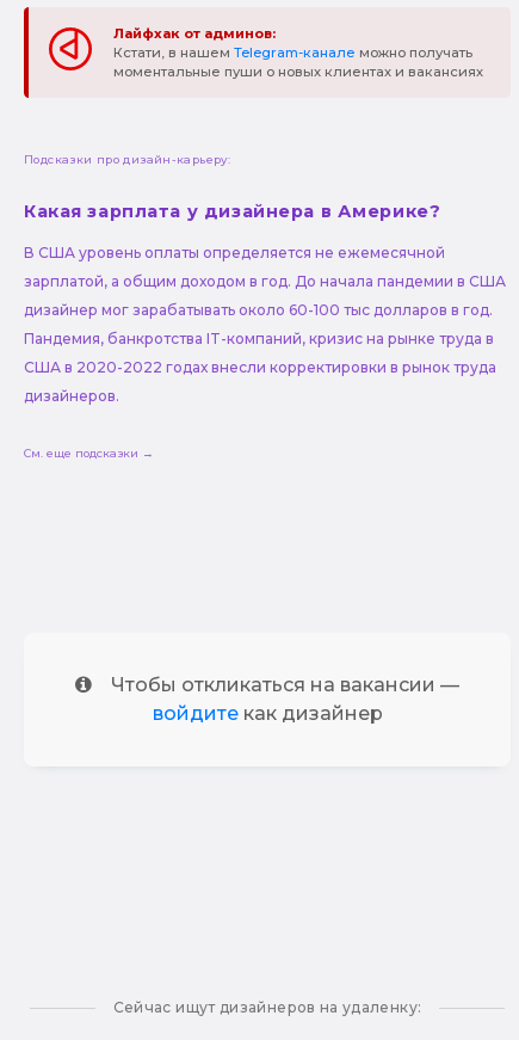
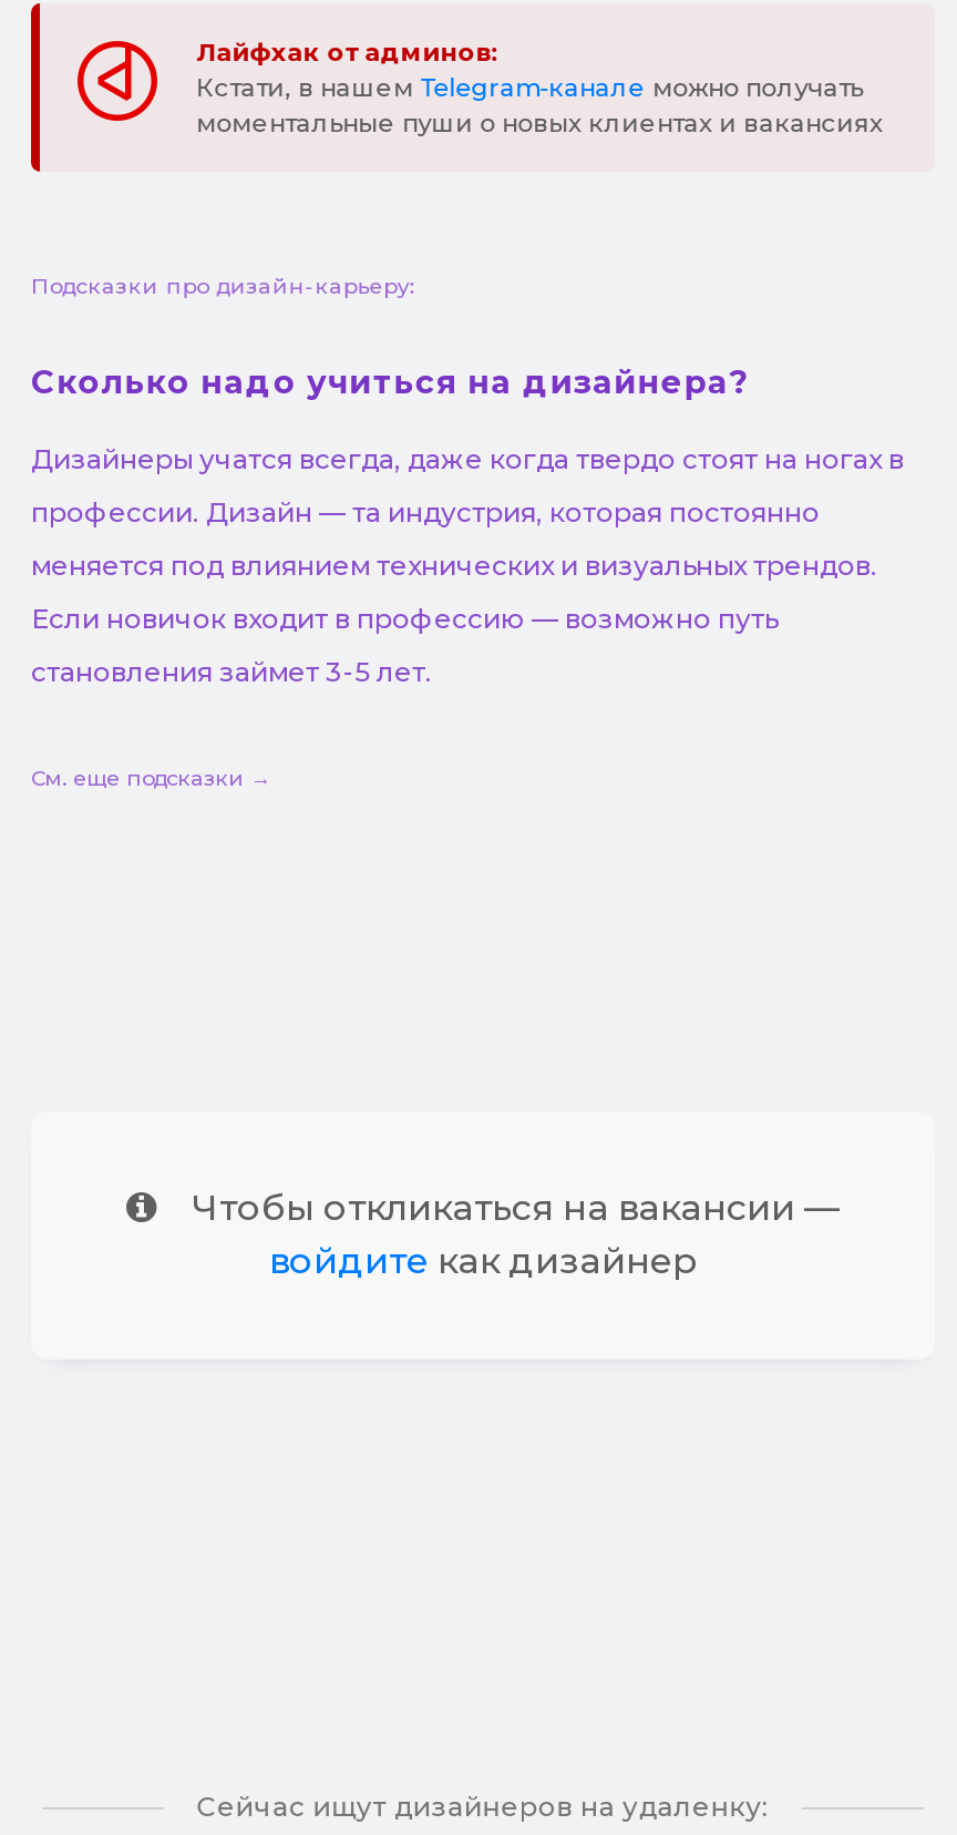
- Какая зарплата у дизайнера в Америке?
- В США уровень оплаты определяется не ежемесячной
- зарплатой, а общим доходом в год. До начала пандемии в США
- дизайнер мог зарабатывать около 60-100 тыс долларов в год.
- Пандемия, банкротства IT-компаний, кризис на рынке труда в
- США в 2020-2022 годах внесли корректировки в рынок труда
- дизайнеров.
+ Сколько надо учиться на дизайнера?
+ Дизайнеры учатся всегда, даже когда твердо стоят на ногах в
+ профессии. Дизайн — та индустрия, которая постоянно
+ меняется под влиянием технических и визуальных трендов.
+ Если новичок входит в профессию — возможно путь
+ становления займет 3-5 лет.
